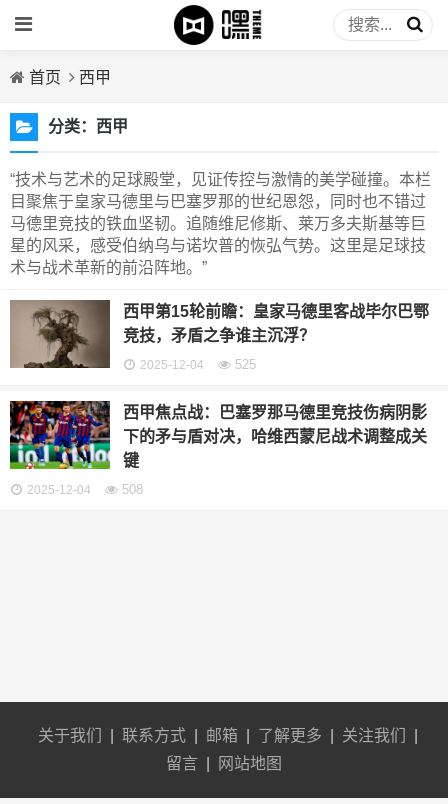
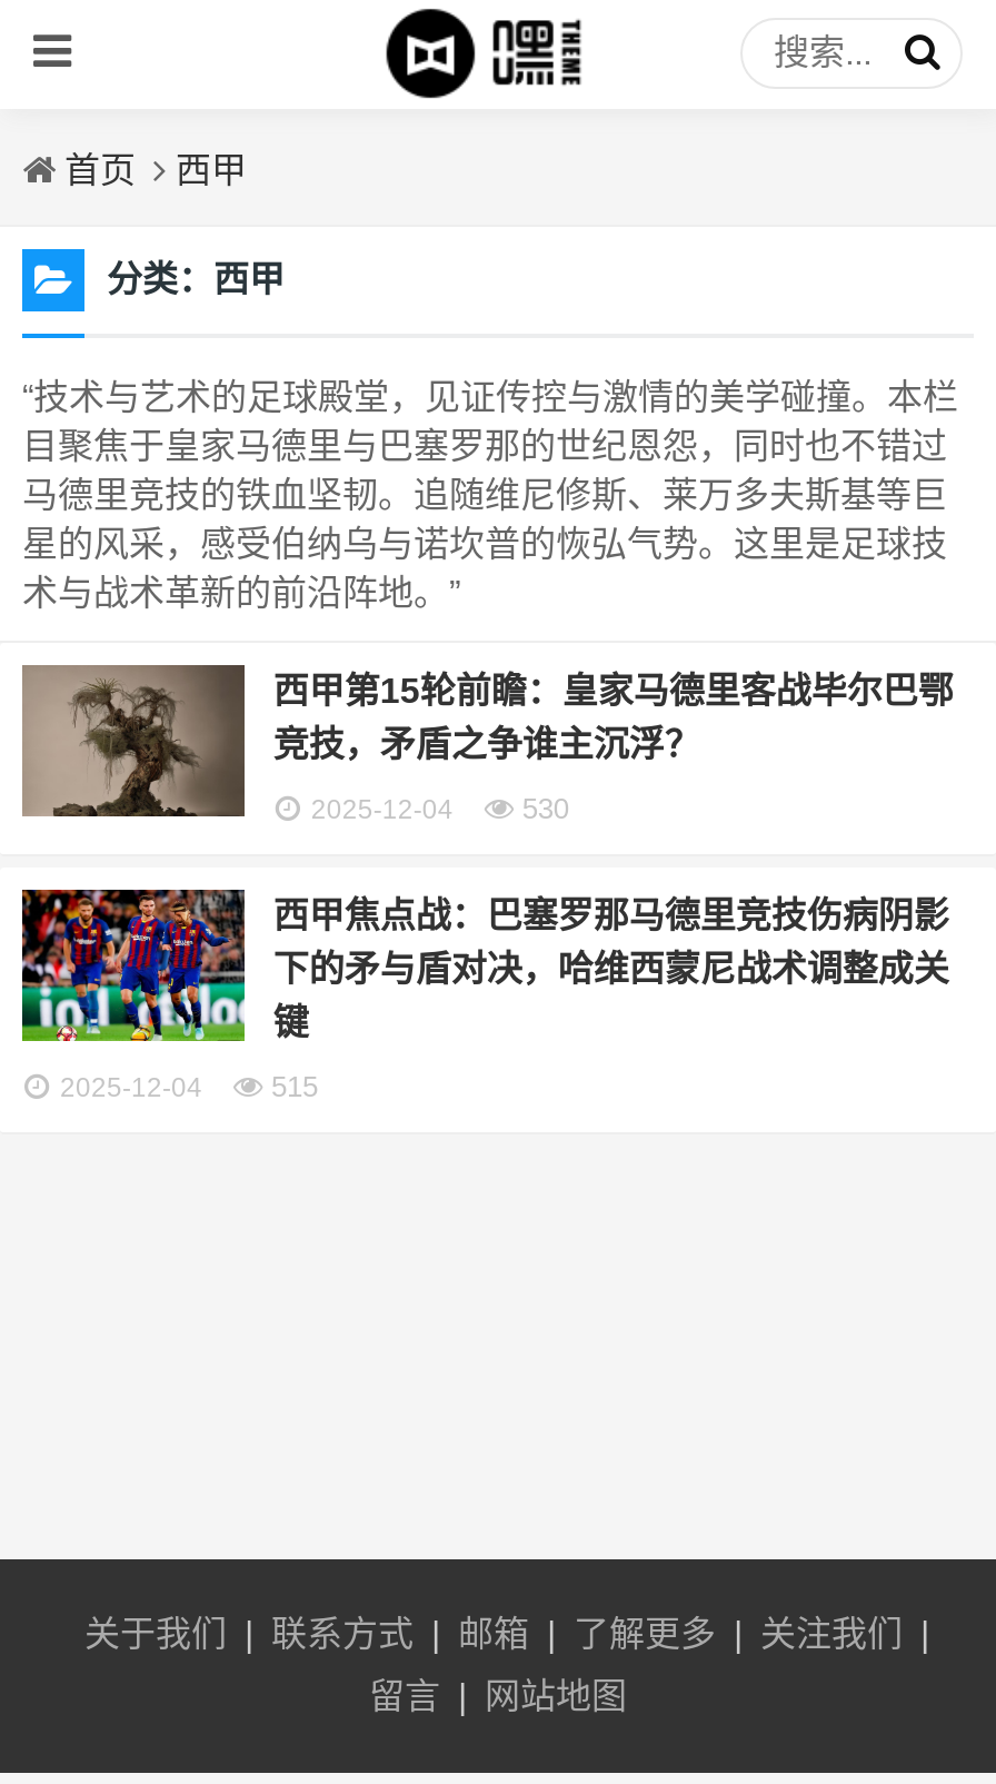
- 525
+ 530

- 508
+ 515
